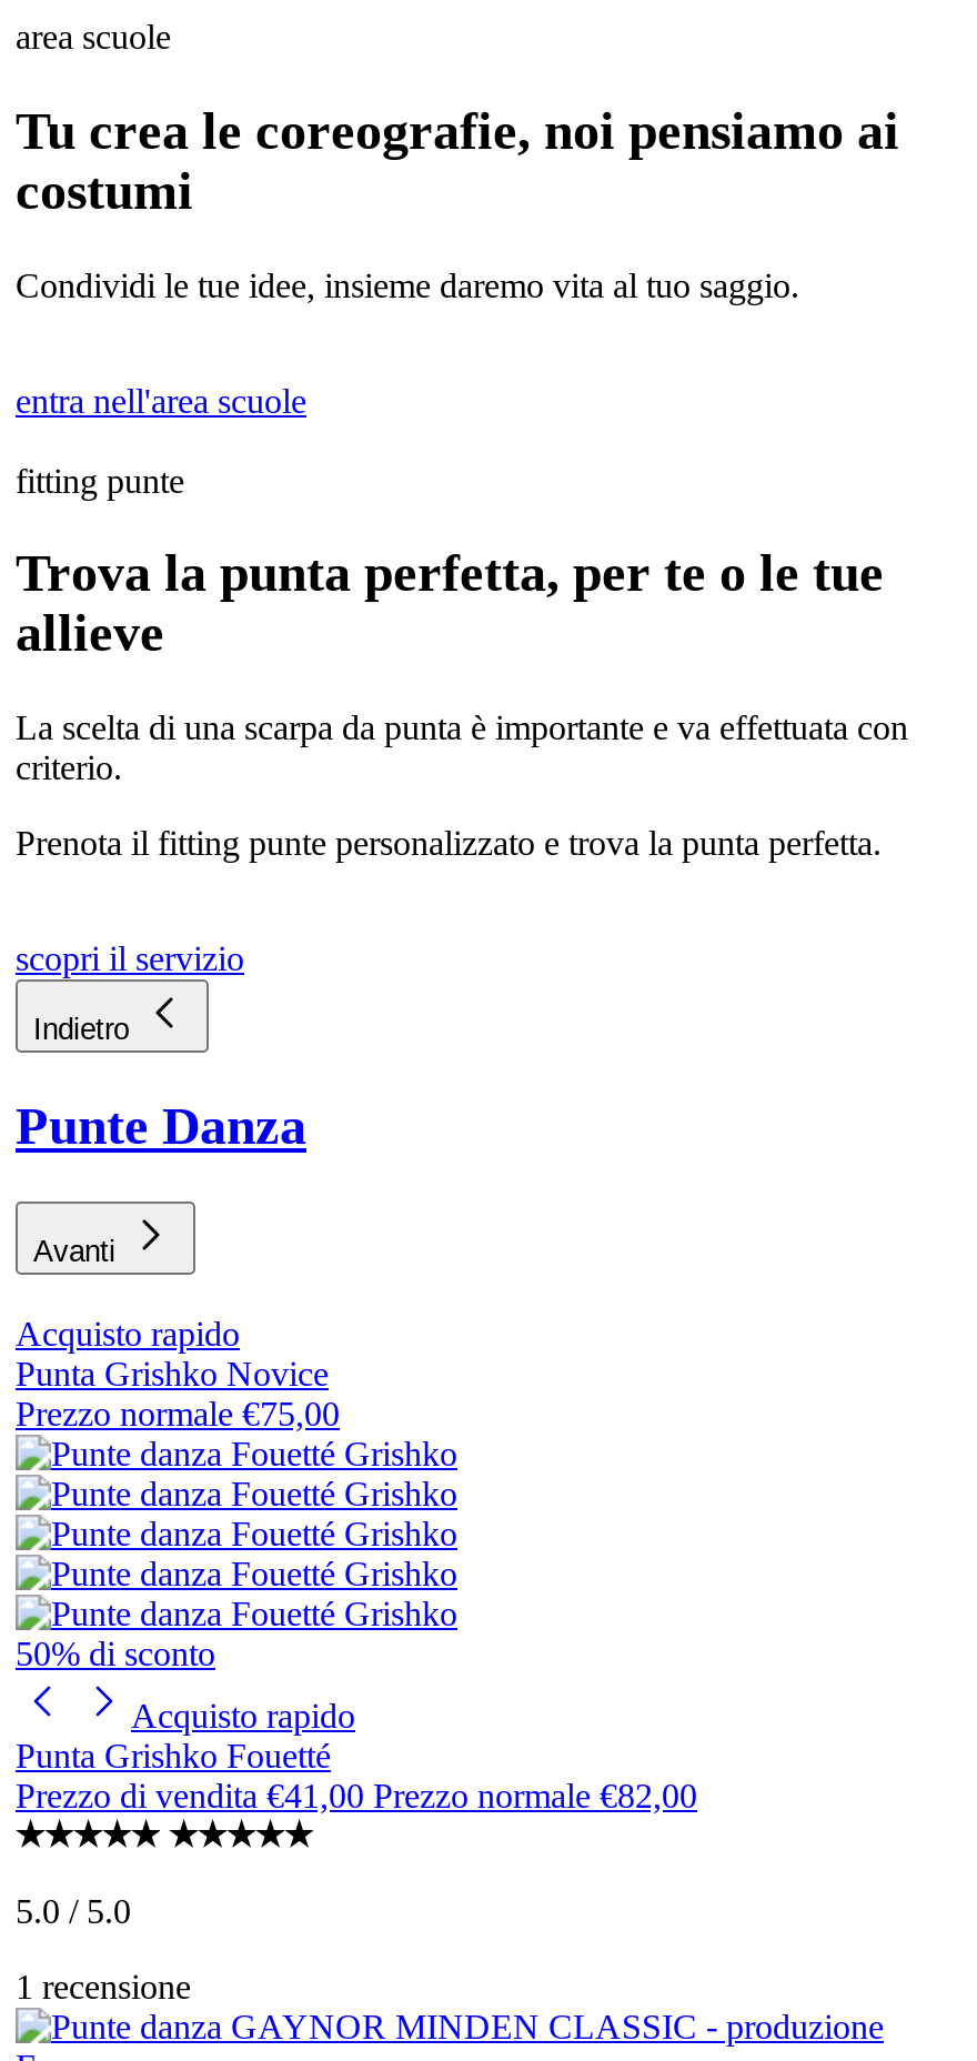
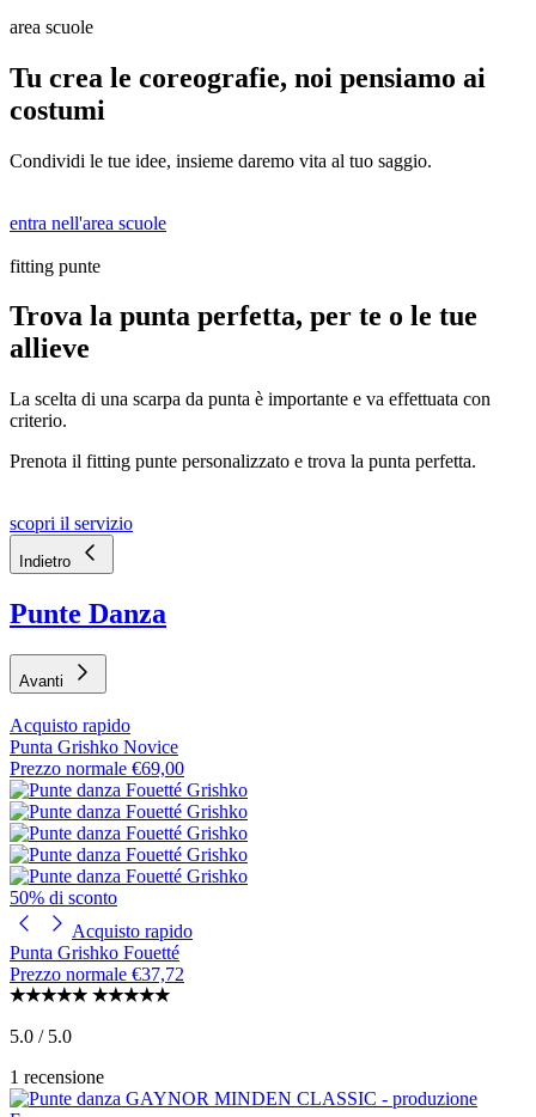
- Prezzo normale €75,00
+ Prezzo normale €69,00

- Prezzo di vendita €41,00 Prezzo normale €82,00
+ Prezzo normale €37,72
